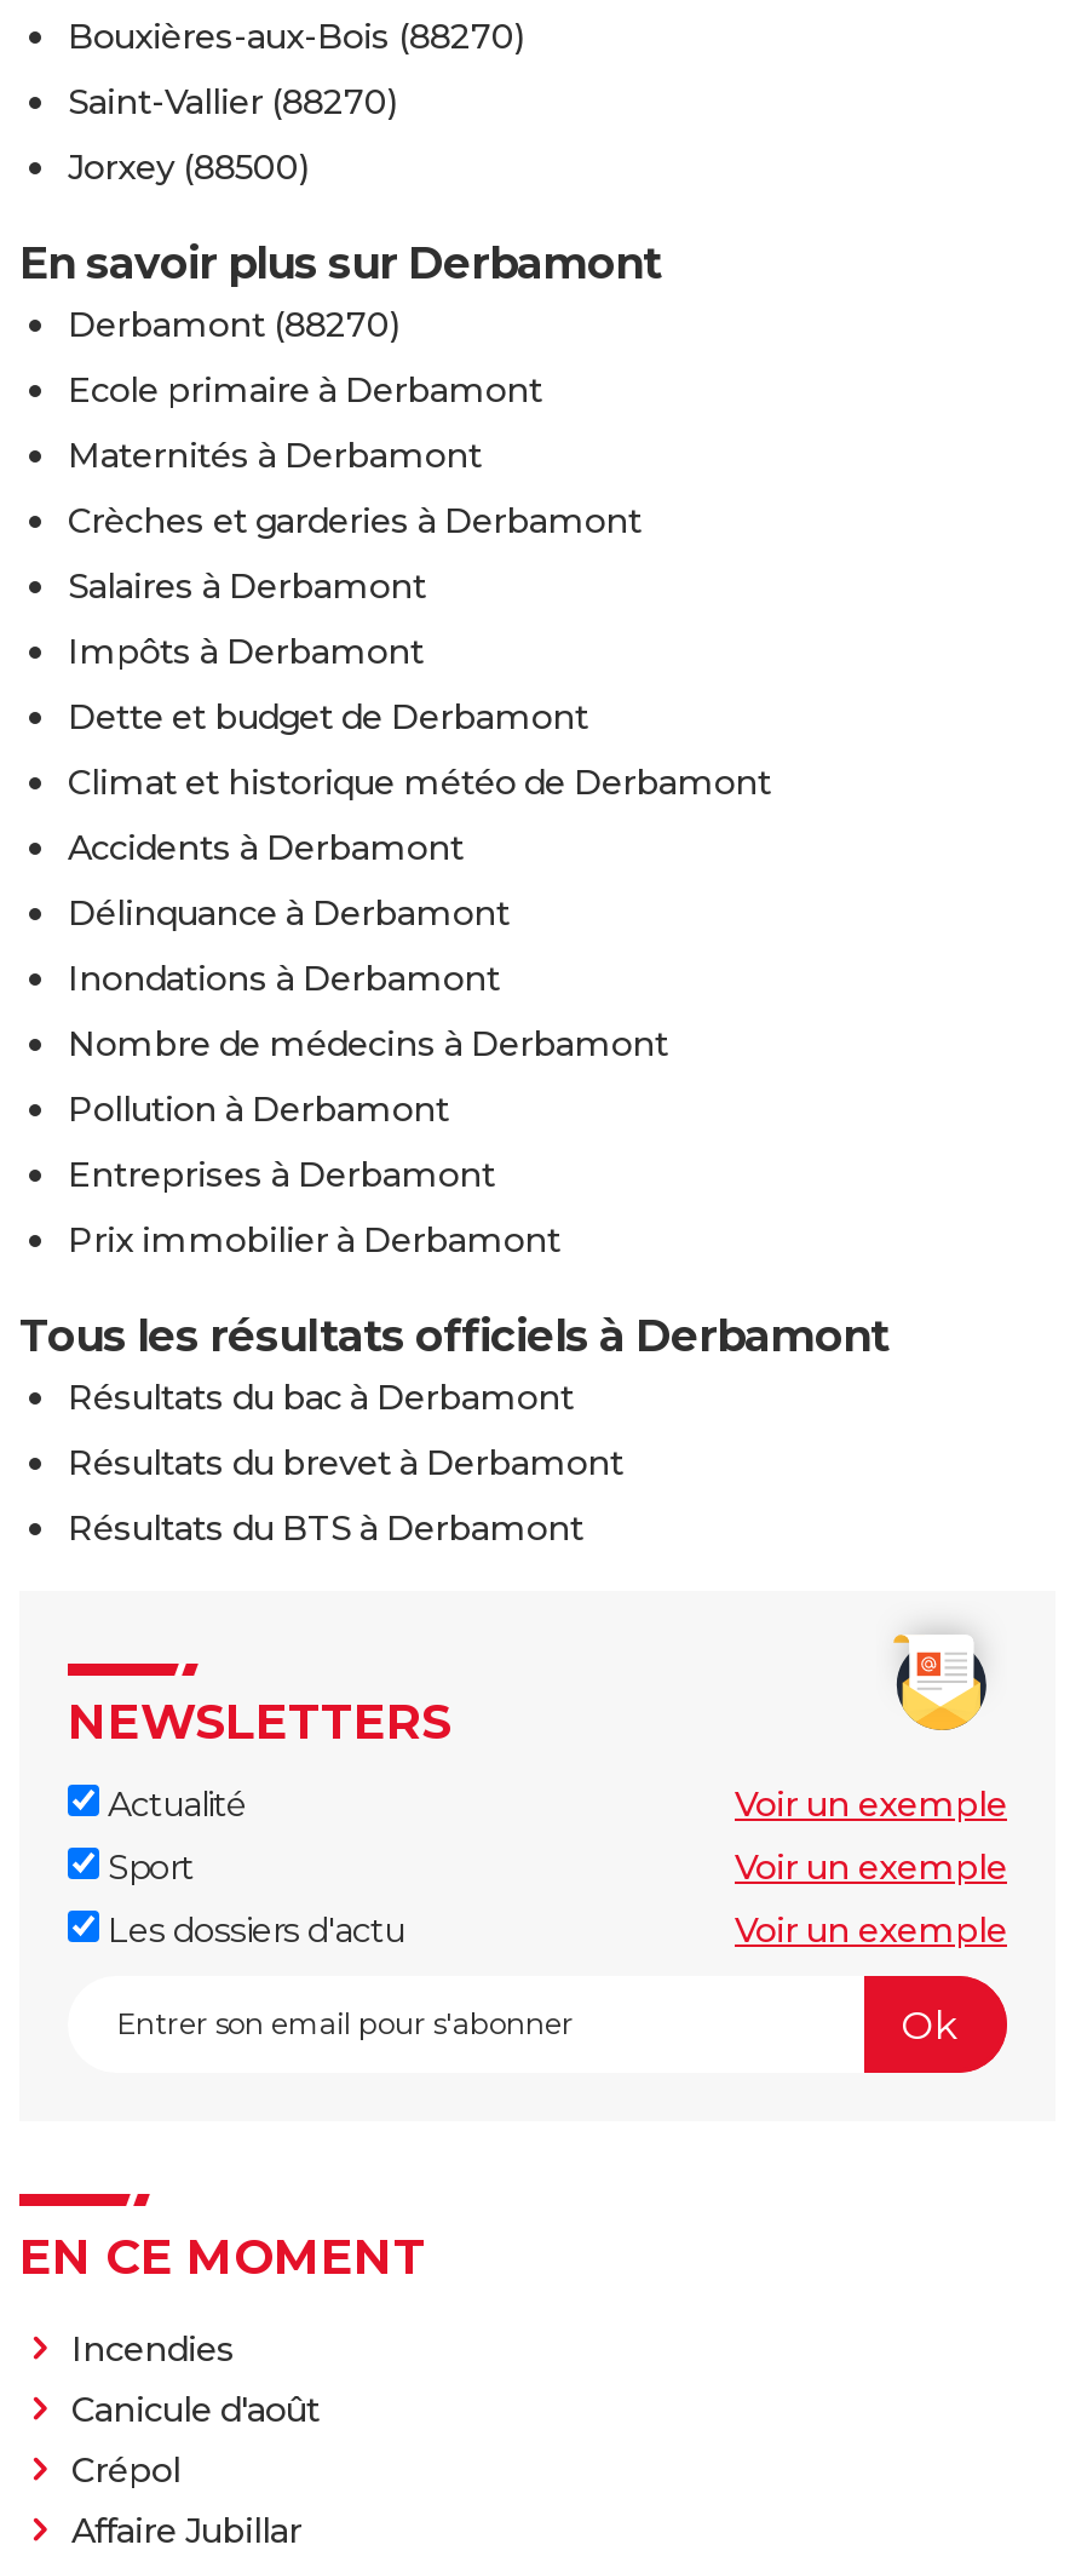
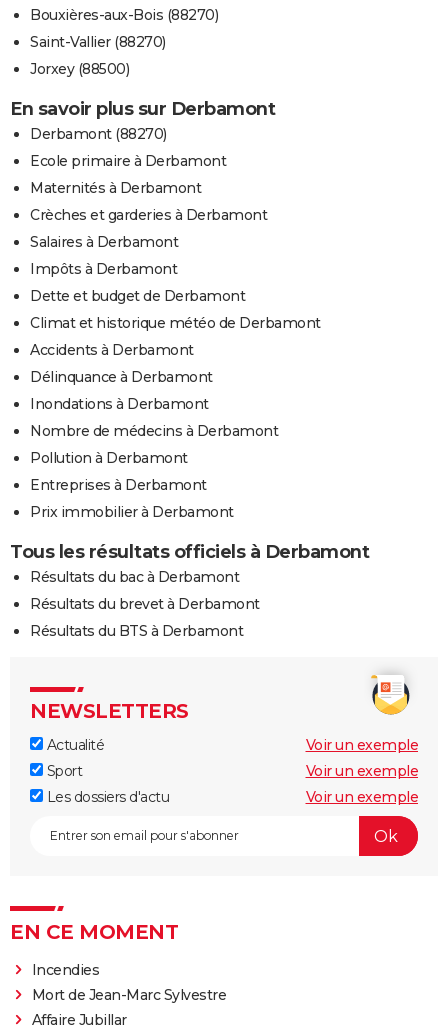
- Canicule d'août
- Crépol
+ Mort de Jean-Marc Sylvestre
